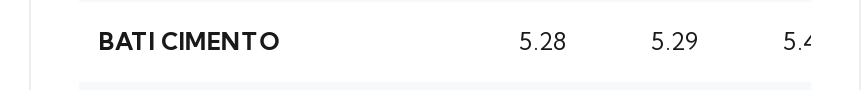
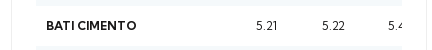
- 5.28
+ 5.21

- 5.29
+ 5.22
